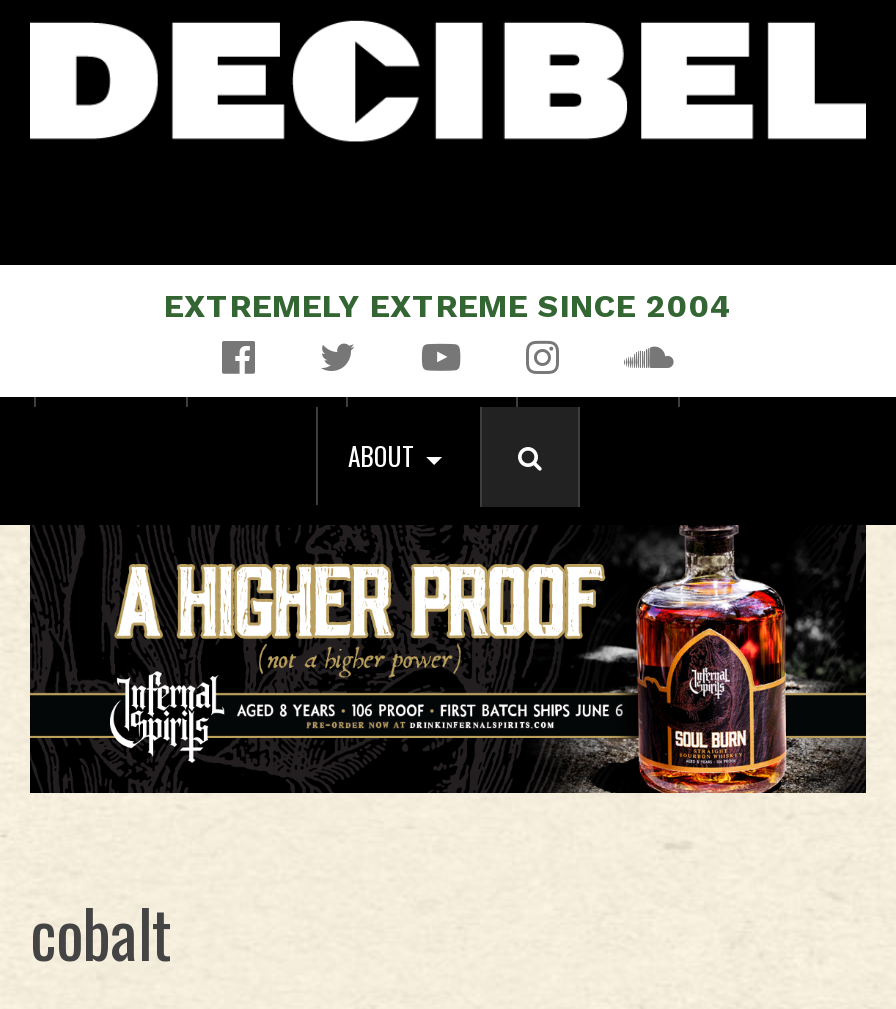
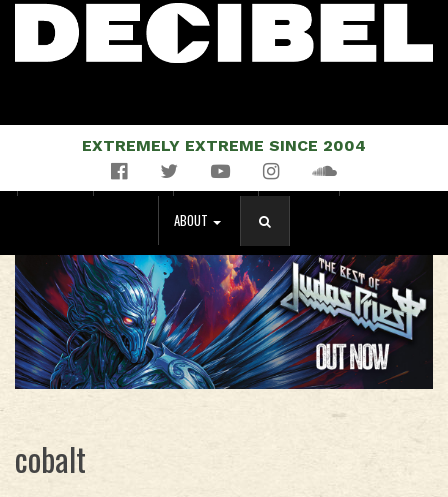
- [image]
+ [image]
